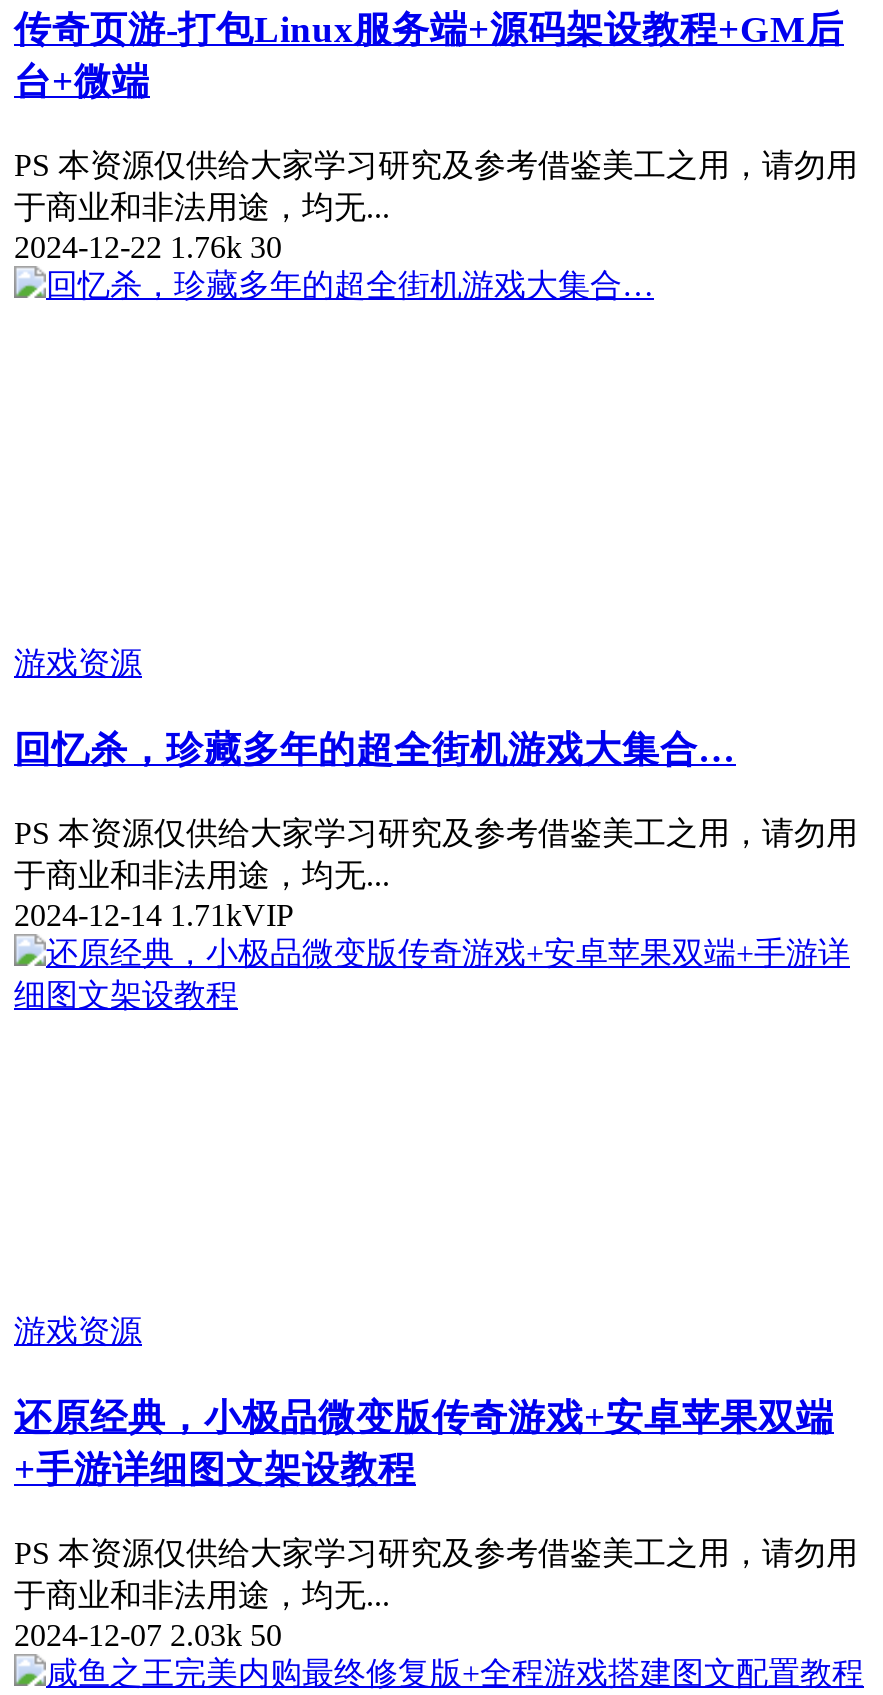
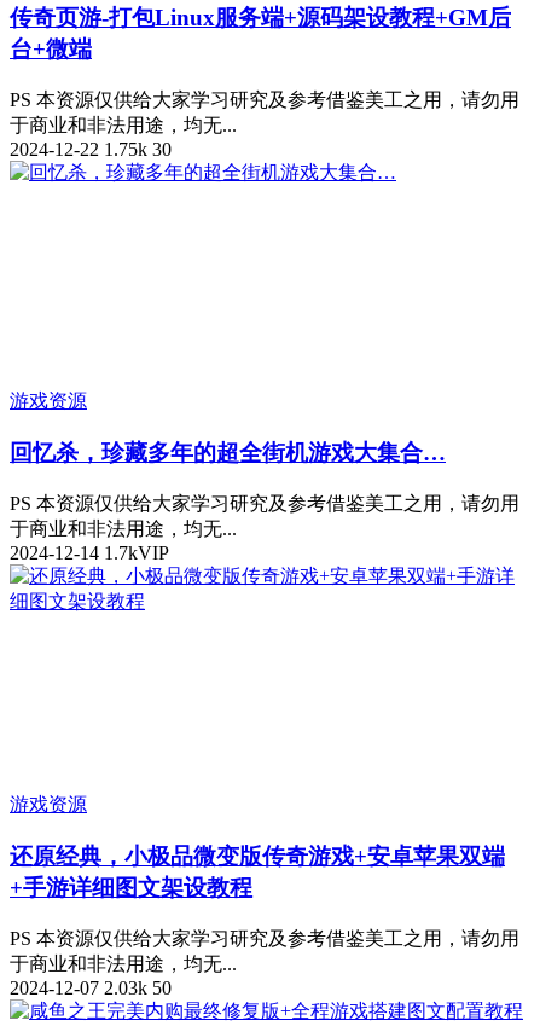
- 2024-12-22 1.76k 30
+ 2024-12-22 1.75k 30

- 2024-12-14 1.71kVIP
+ 2024-12-14 1.7kVIP
